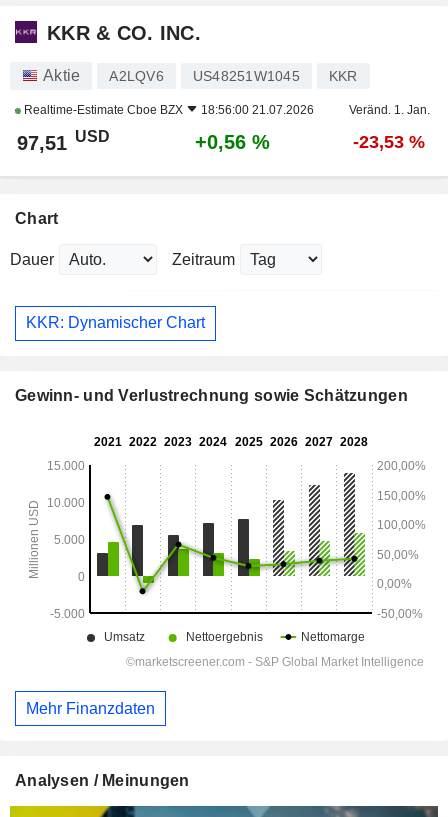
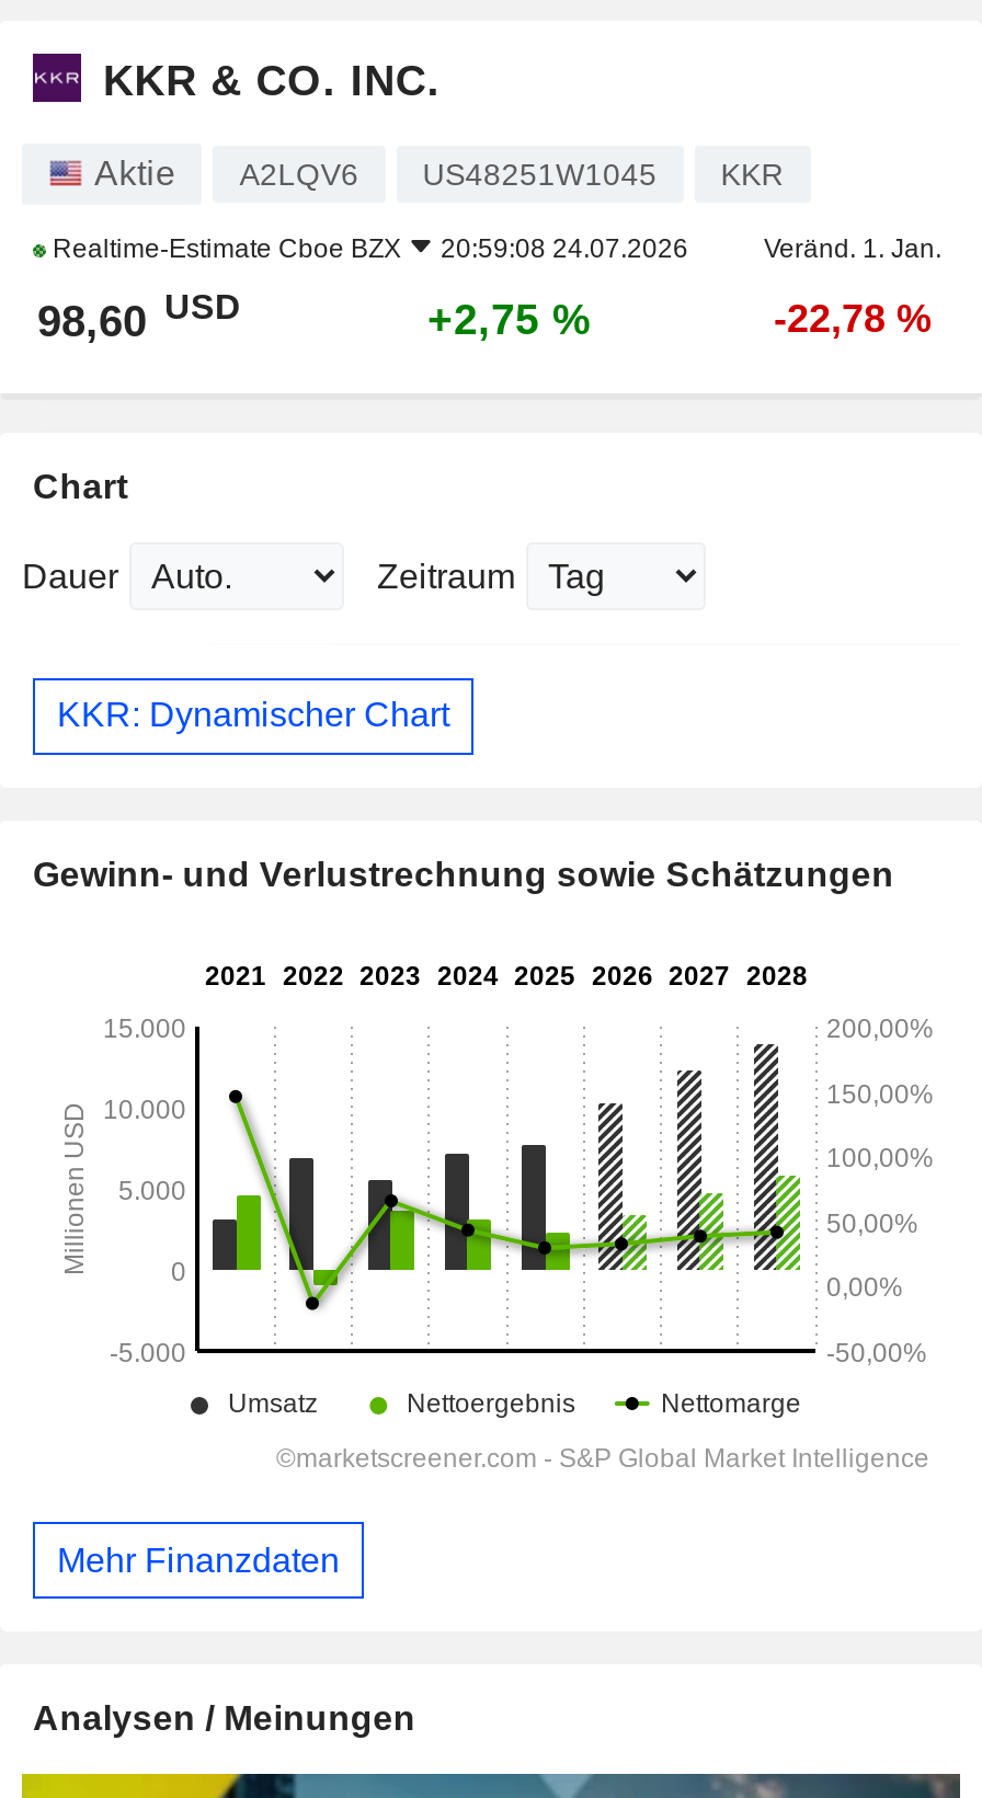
- Realtime-Estimate Cboe BZX 18:56:00 21.07.2026
+ Realtime-Estimate Cboe BZX 20:59:08 24.07.2026

- 97,51 USD
+ 98,60 USD

- +0,56 %
+ +2,75 %

- -23,53 %
+ -22,78 %
